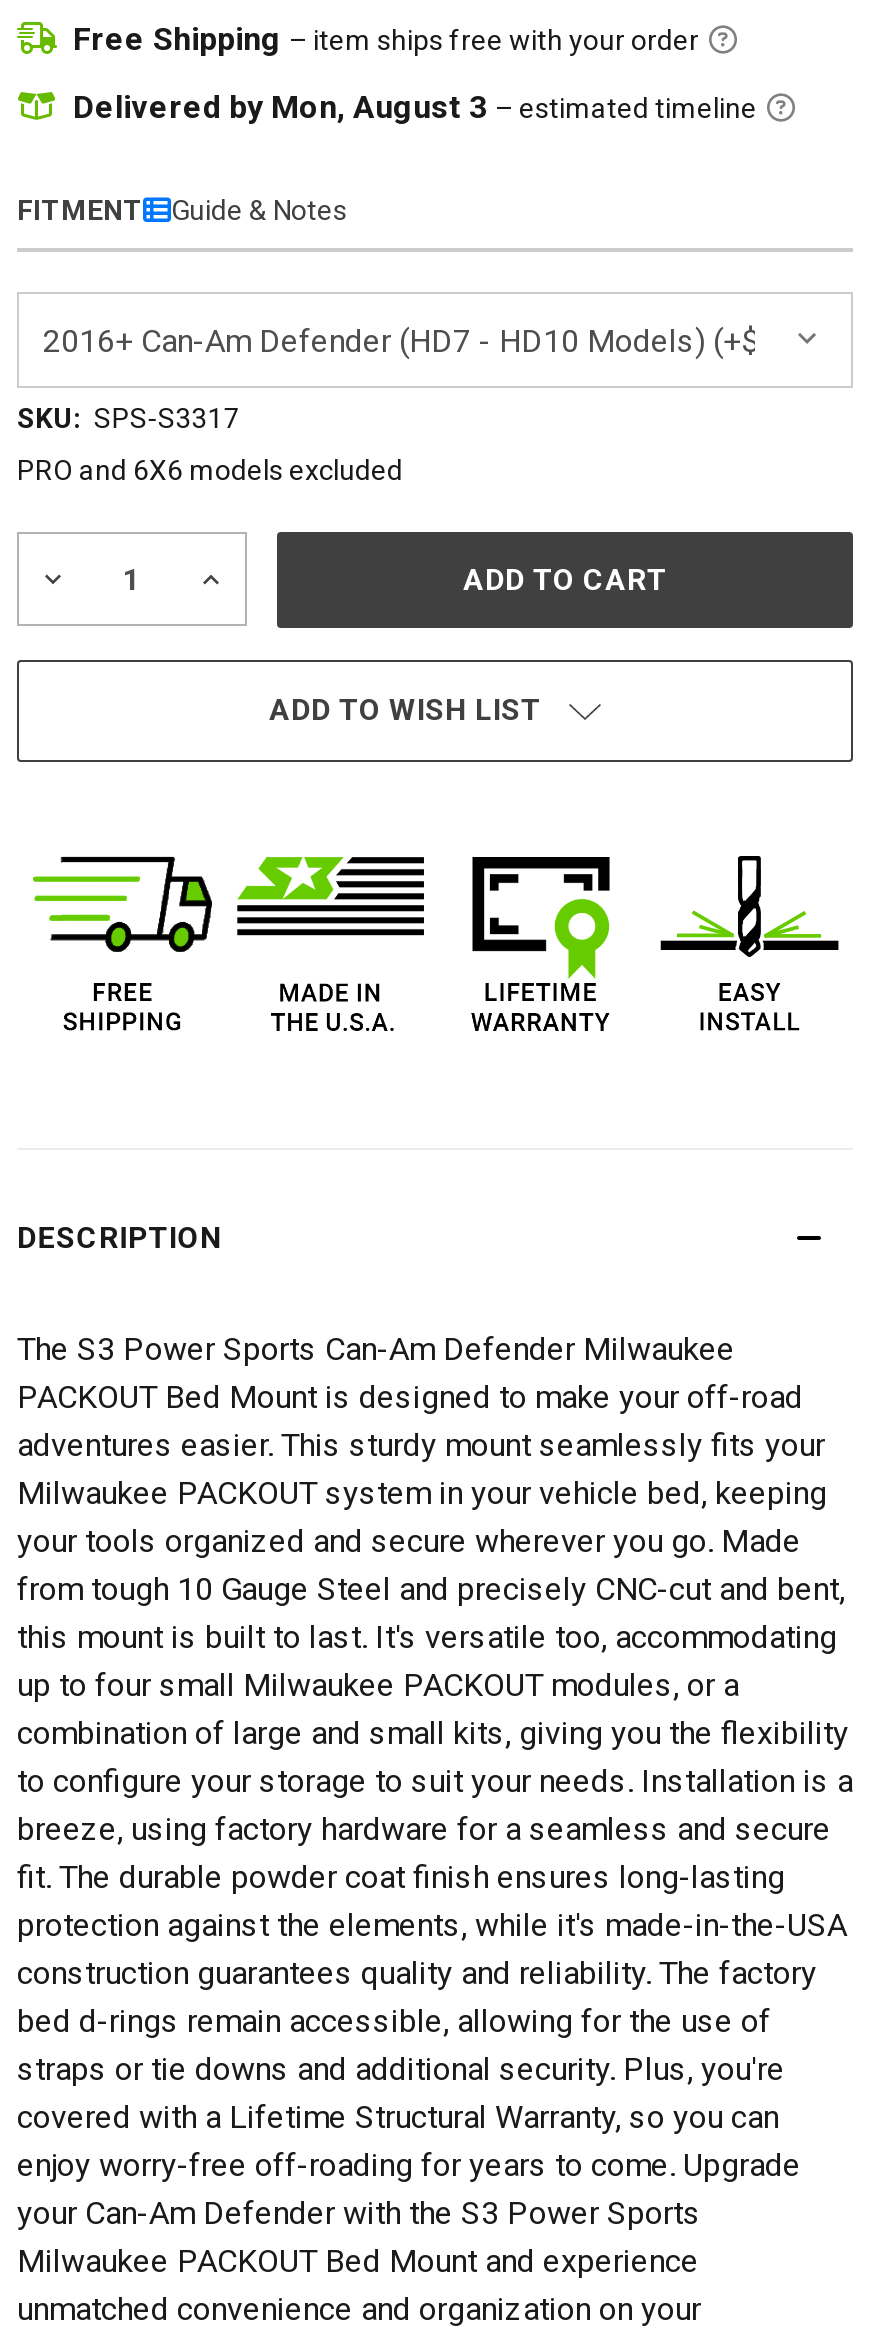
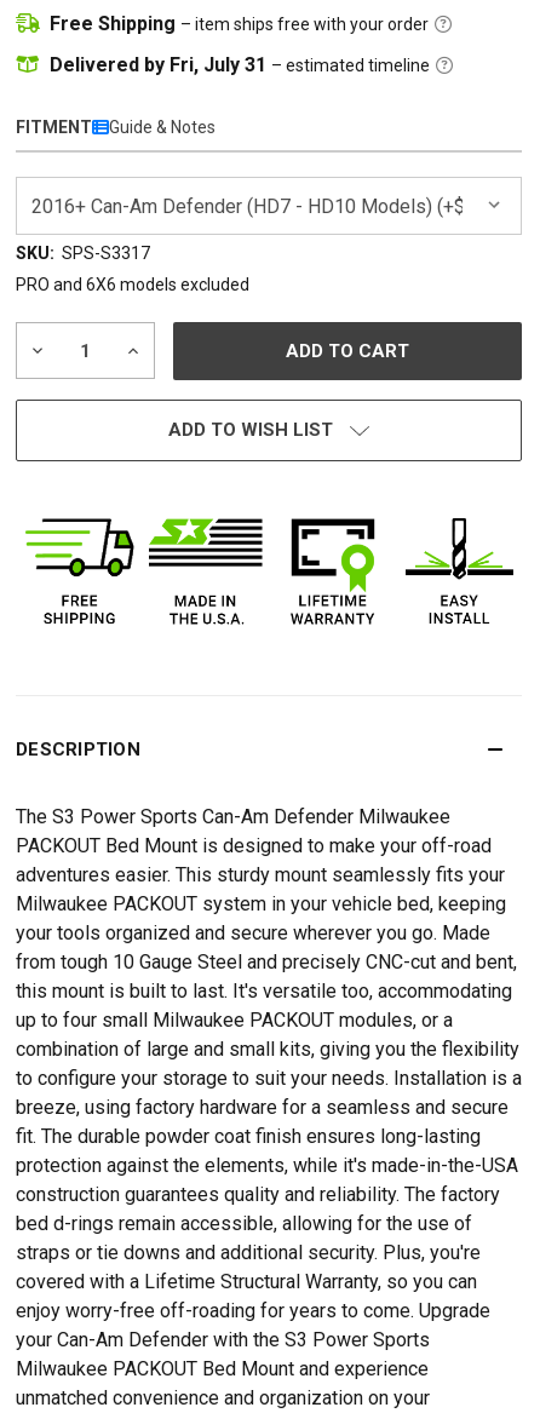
- Delivered by Mon, August 3 – estimated timeline
+ Delivered by Fri, July 31 – estimated timeline
